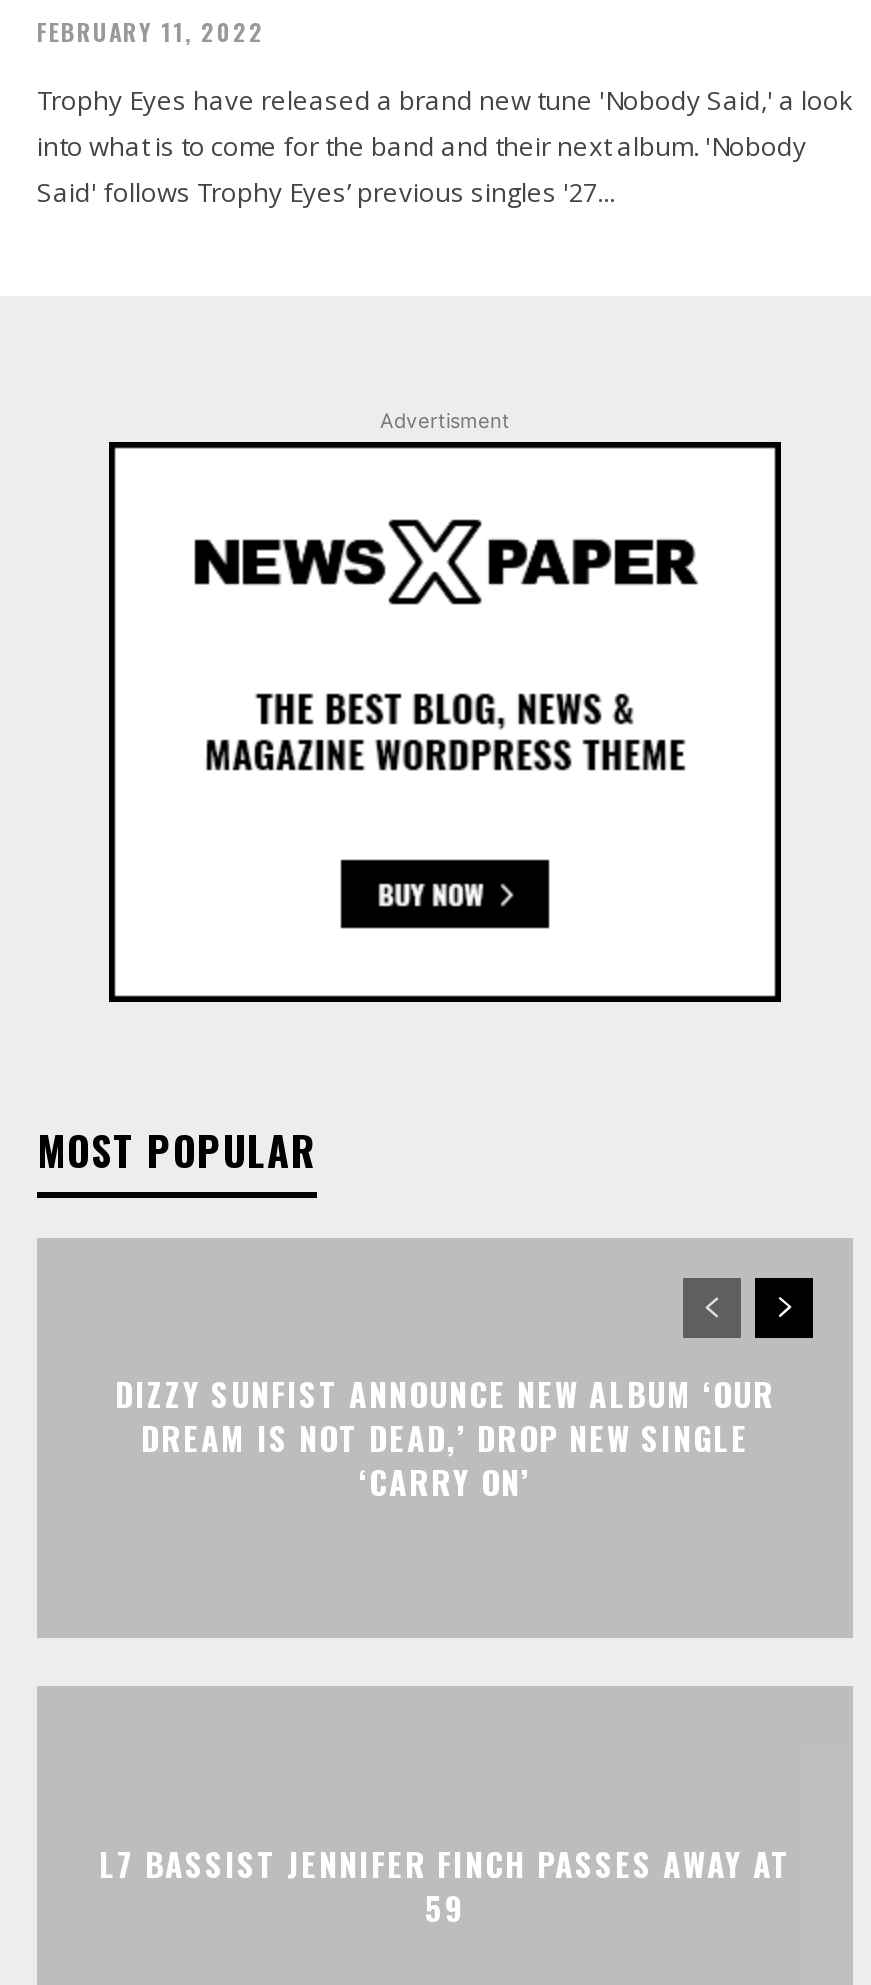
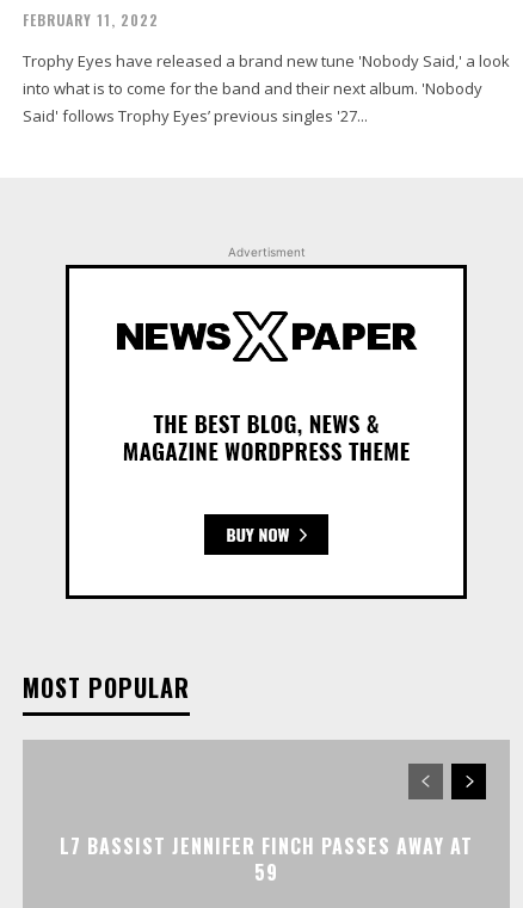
- DIZZY SUNFIST ANNOUNCE NEW ALBUM ‘OUR
- DREAM IS NOT DEAD,’ DROP NEW SINGLE
- ‘CARRY ON’
